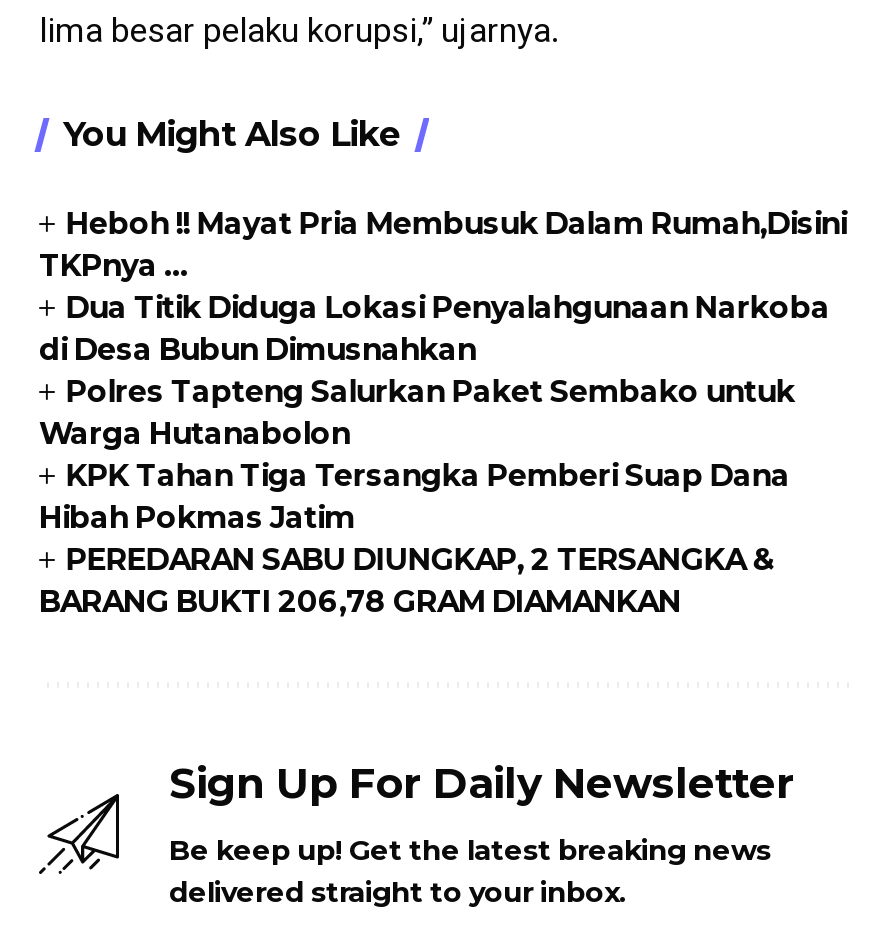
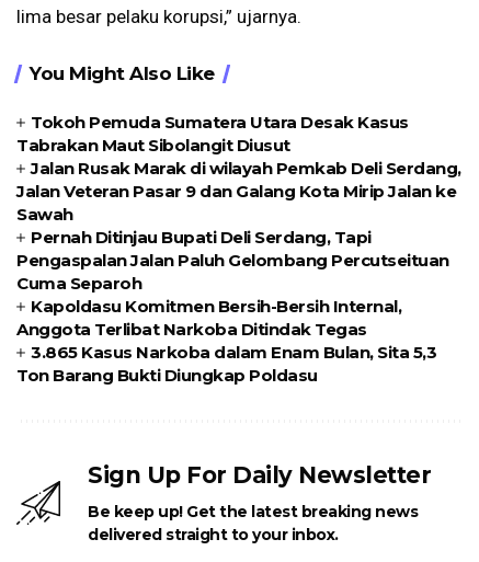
- Heboh !! Mayat Pria Membusuk Dalam Rumah,Disini
- TKPnya …
- Dua Titik Diduga Lokasi Penyalahgunaan Narkoba
- di Desa Bubun Dimusnahkan
- Polres Tapteng Salurkan Paket Sembako untuk
- Warga Hutanabolon
- KPK Tahan Tiga Tersangka Pemberi Suap Dana
- Hibah Pokmas Jatim
- PEREDARAN SABU DIUNGKAP, 2 TERSANGKA &
- BARANG BUKTI 206,78 GRAM DIAMANKAN
+ Tokoh Pemuda Sumatera Utara Desak Kasus
+ Tabrakan Maut Sibolangit Diusut
+ Jalan Rusak Marak di wilayah Pemkab Deli Serdang,
+ Jalan Veteran Pasar 9 dan Galang Kota Mirip Jalan ke
+ Sawah
+ Pernah Ditinjau Bupati Deli Serdang, Tapi
+ Pengaspalan Jalan Paluh Gelombang Percutseituan
+ Cuma Separoh
+ Kapoldasu Komitmen Bersih-Bersih Internal,
+ Anggota Terlibat Narkoba Ditindak Tegas
+ 3.865 Kasus Narkoba dalam Enam Bulan, Sita 5,3
+ Ton Barang Bukti Diungkap Poldasu
